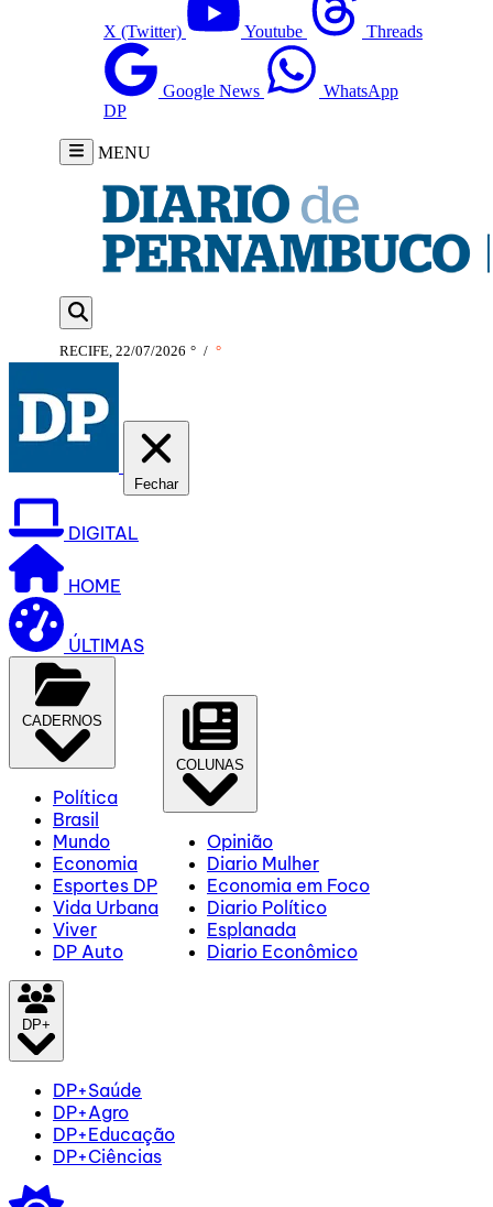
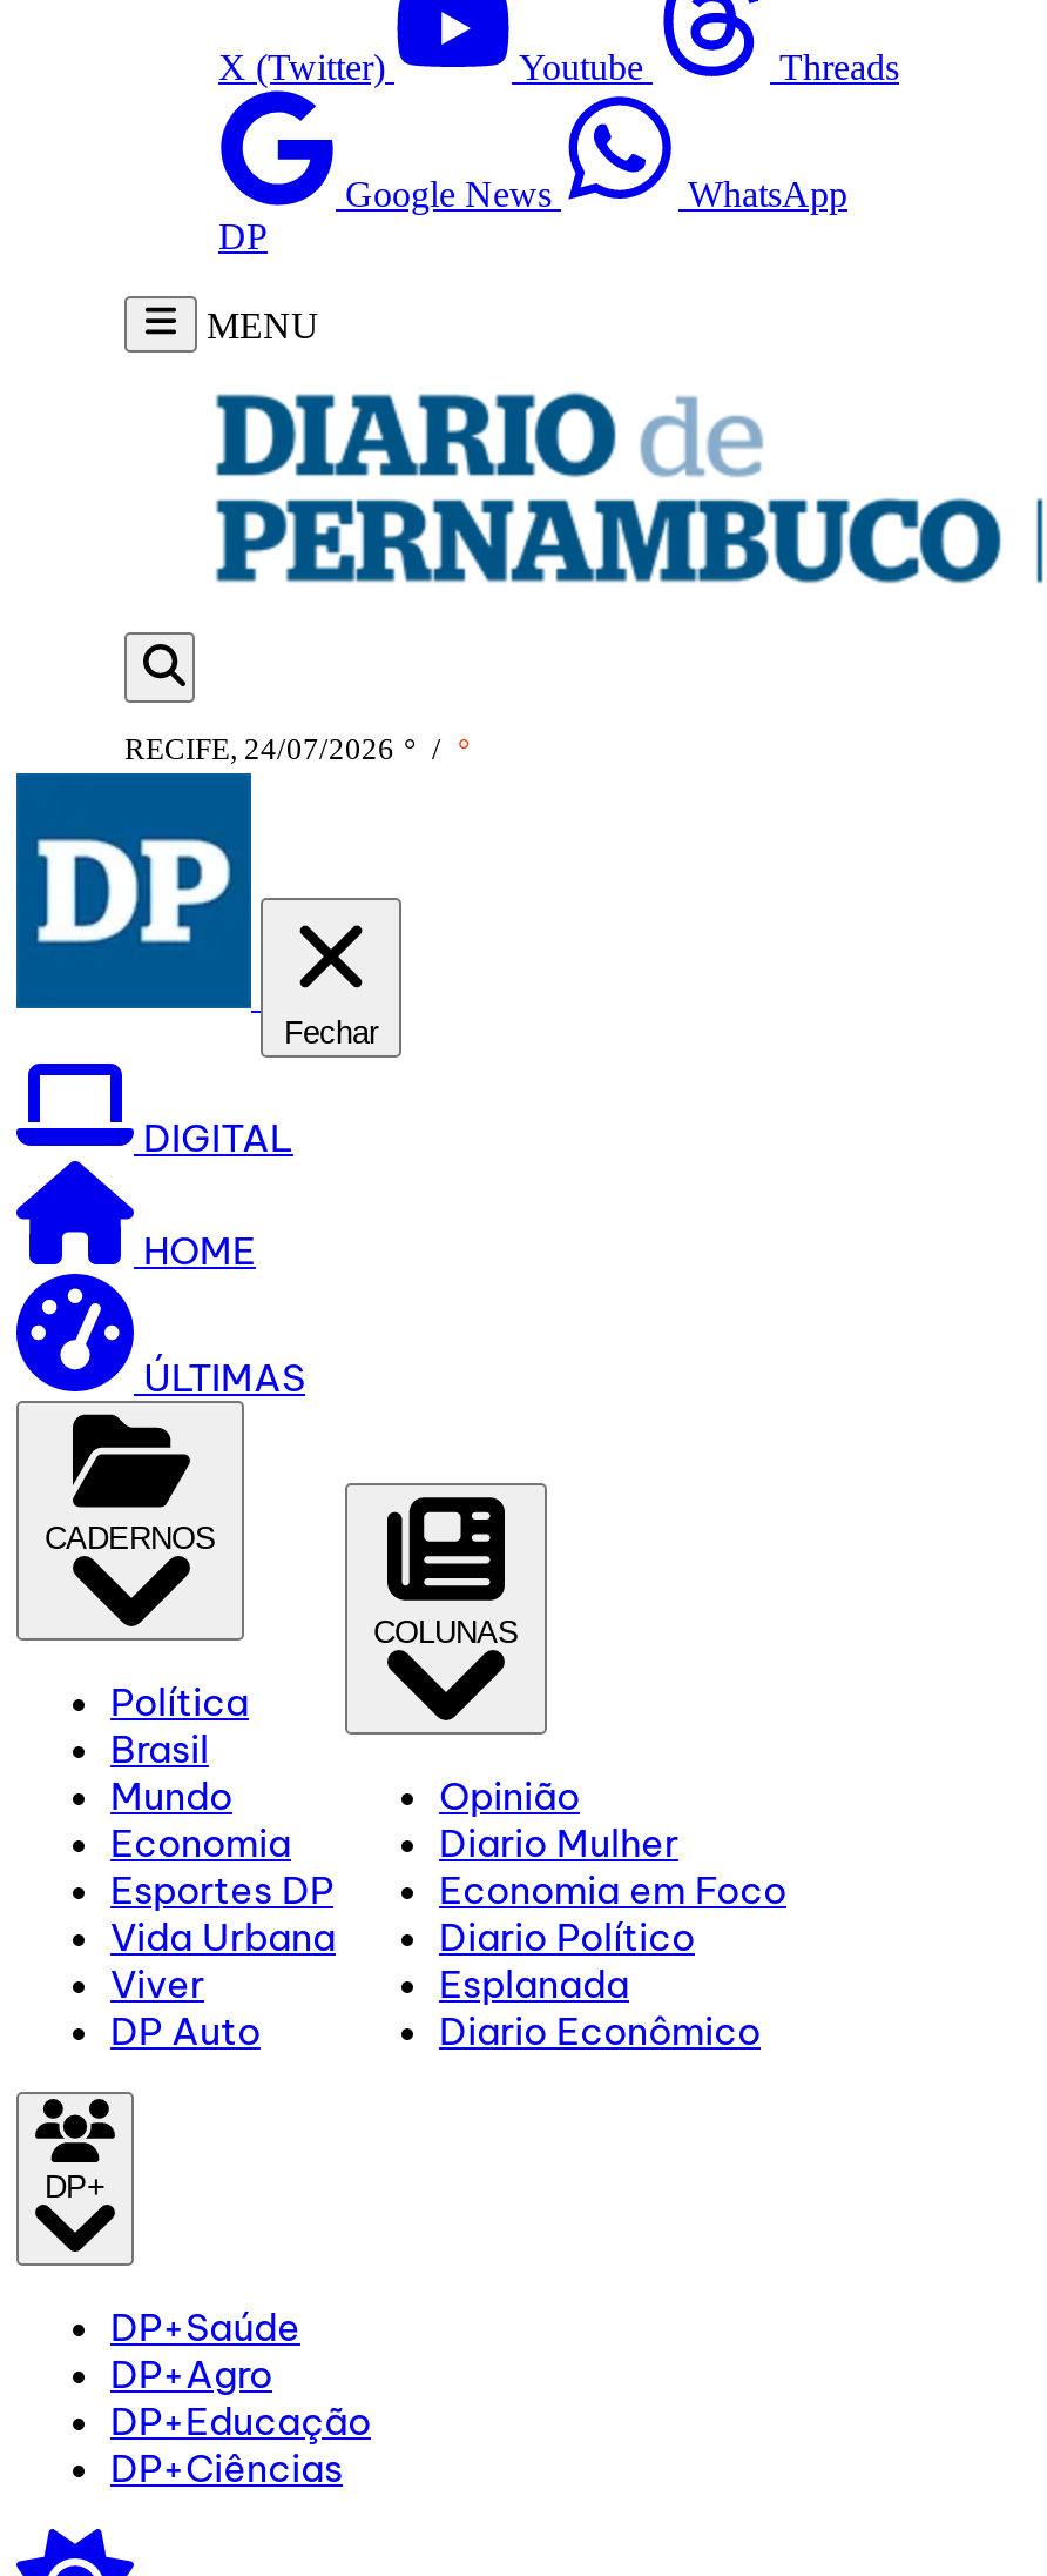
- RECIFE, 22/07/2026 ° / °
+ RECIFE, 24/07/2026 ° / °
